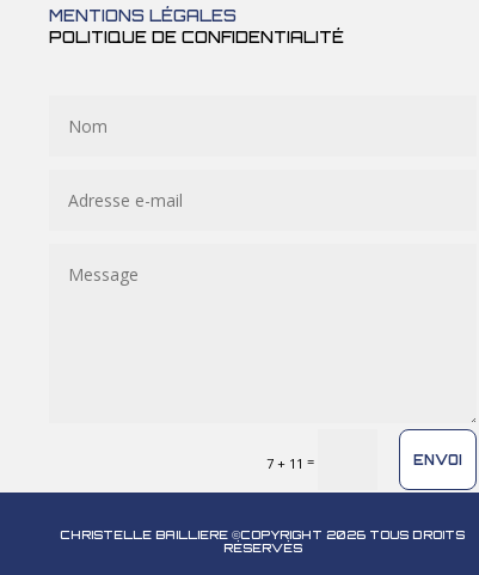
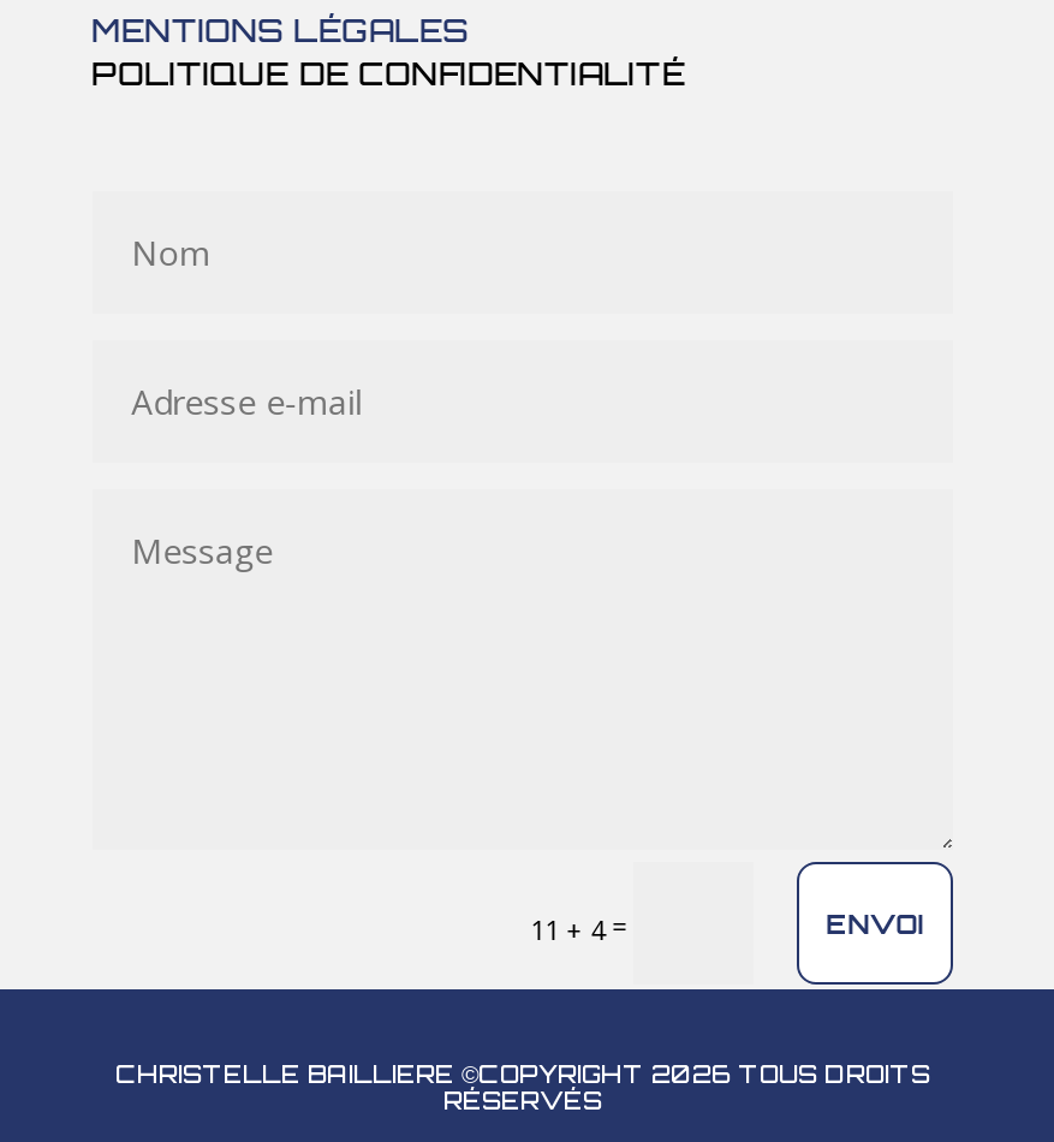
- 7 + 11=
+ 11 + 4=
